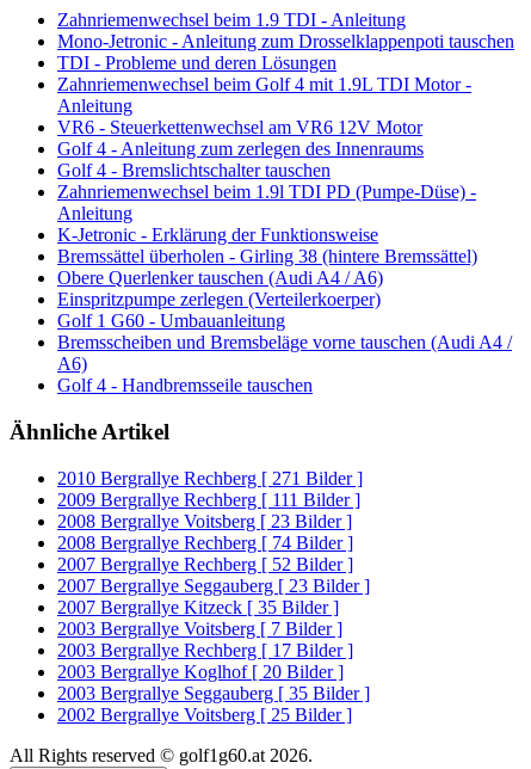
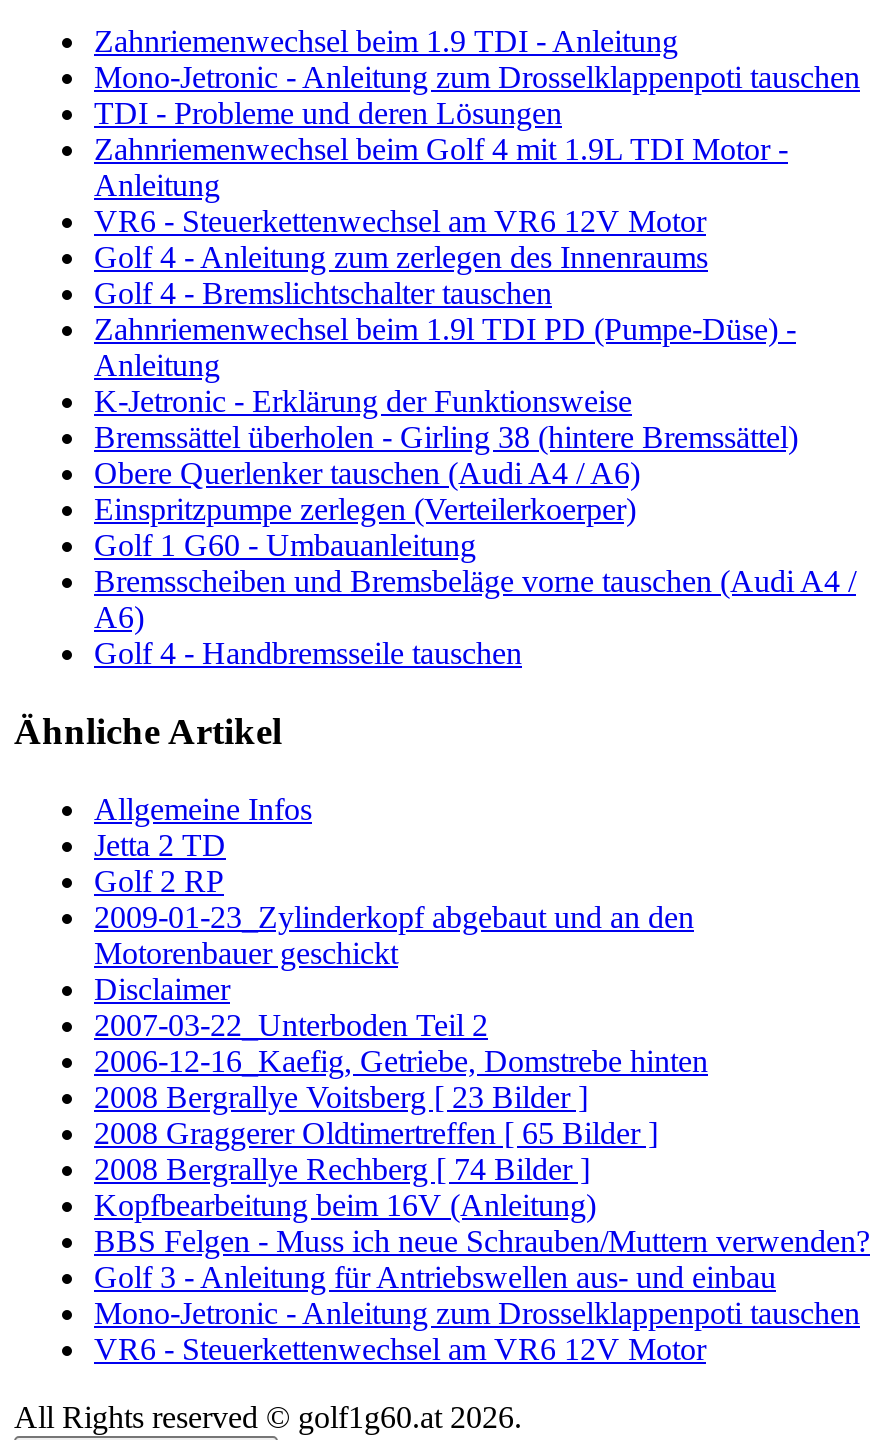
- 2010 Bergrallye Rechberg [ 271 Bilder ]
- 2009 Bergrallye Rechberg [ 111 Bilder ]
+ Allgemeine Infos
+ Jetta 2 TD
+ Golf 2 RP
+ 2009-01-23_Zylinderkopf abgebaut und an den
+ Motorenbauer geschickt
+ Disclaimer
+ 2007-03-22_Unterboden Teil 2
+ 2006-12-16_Kaefig, Getriebe, Domstrebe hinten

moved down: 2008 Bergrallye Voitsberg [ 23 Bilder ]

+ 2008 Graggerer Oldtimertreffen [ 65 Bilder ]

moved down: 2008 Bergrallye Rechberg [ 74 Bilder ]

- 2007 Bergrallye Rechberg [ 52 Bilder ]
- 2007 Bergrallye Seggauberg [ 23 Bilder ]
- 2007 Bergrallye Kitzeck [ 35 Bilder ]
- 2003 Bergrallye Voitsberg [ 7 Bilder ]
- 2003 Bergrallye Rechberg [ 17 Bilder ]
- 2003 Bergrallye Koglhof [ 20 Bilder ]
- 2003 Bergrallye Seggauberg [ 35 Bilder ]
- 2002 Bergrallye Voitsberg [ 25 Bilder ]
+ Kopfbearbeitung beim 16V (Anleitung)
+ BBS Felgen - Muss ich neue Schrauben/Muttern verwenden?
+ Golf 3 - Anleitung für Antriebswellen aus- und einbau
+ Mono-Jetronic - Anleitung zum Drosselklappenpoti tauschen
+ VR6 - Steuerkettenwechsel am VR6 12V Motor
